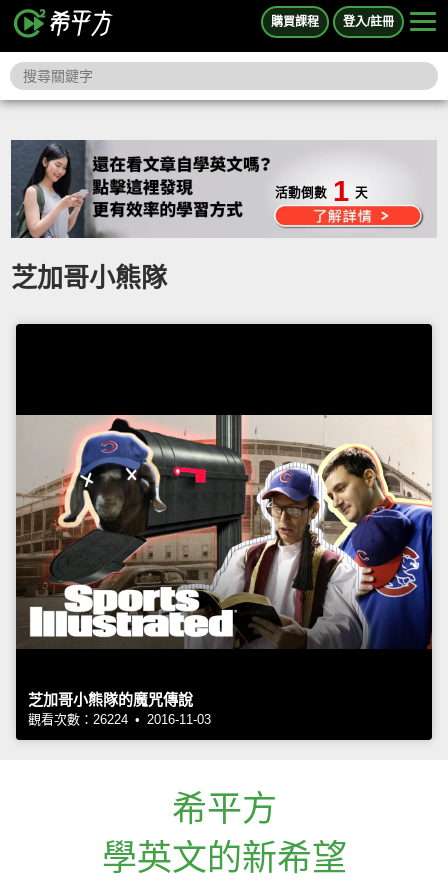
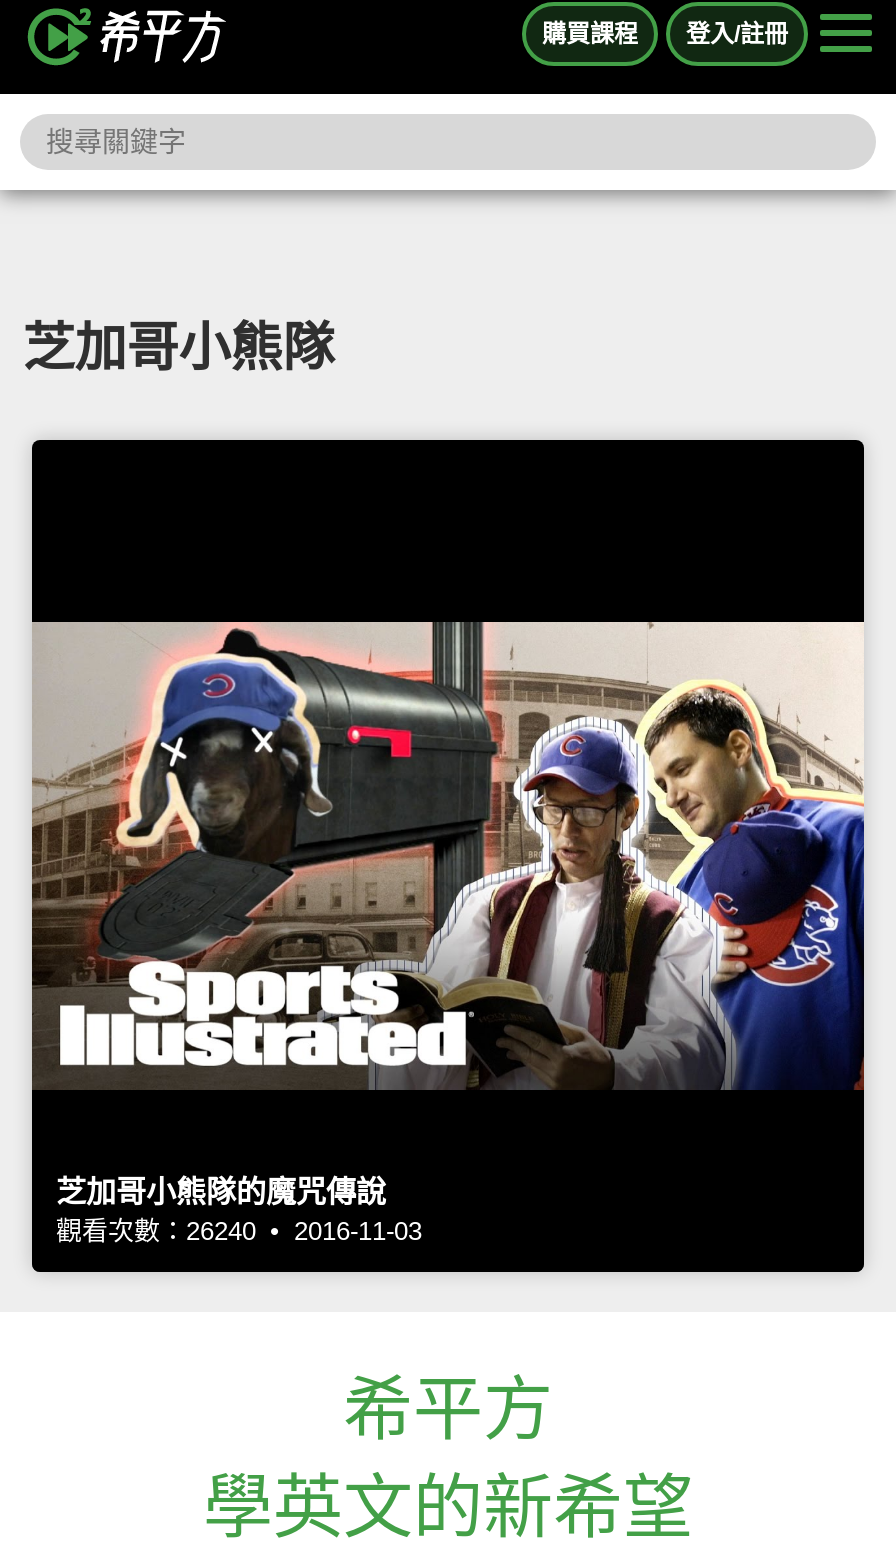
- 活動倒數 1 天

- 觀看次數：26224 • 2016-11-03
+ 觀看次數：26240 • 2016-11-03
